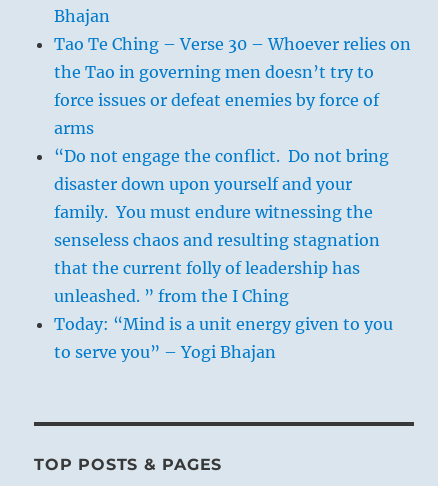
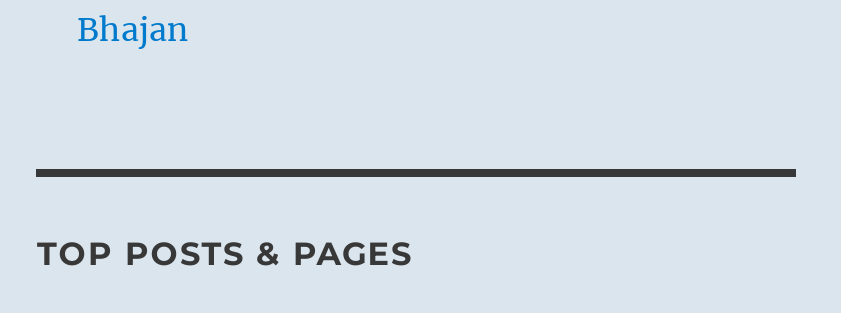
- Tao Te Ching – Verse 30 – Whoever relies on
- the Tao in governing men doesn’t try to
- force issues or defeat enemies by force of
- arms
- “Do not engage the conflict. Do not bring
- disaster down upon yourself and your
- family. You must endure witnessing the
- senseless chaos and resulting stagnation
- that the current folly of leadership has
- unleashed. ” from the I Ching
- Today: “Mind is a unit energy given to you
- to serve you” – Yogi Bhajan
